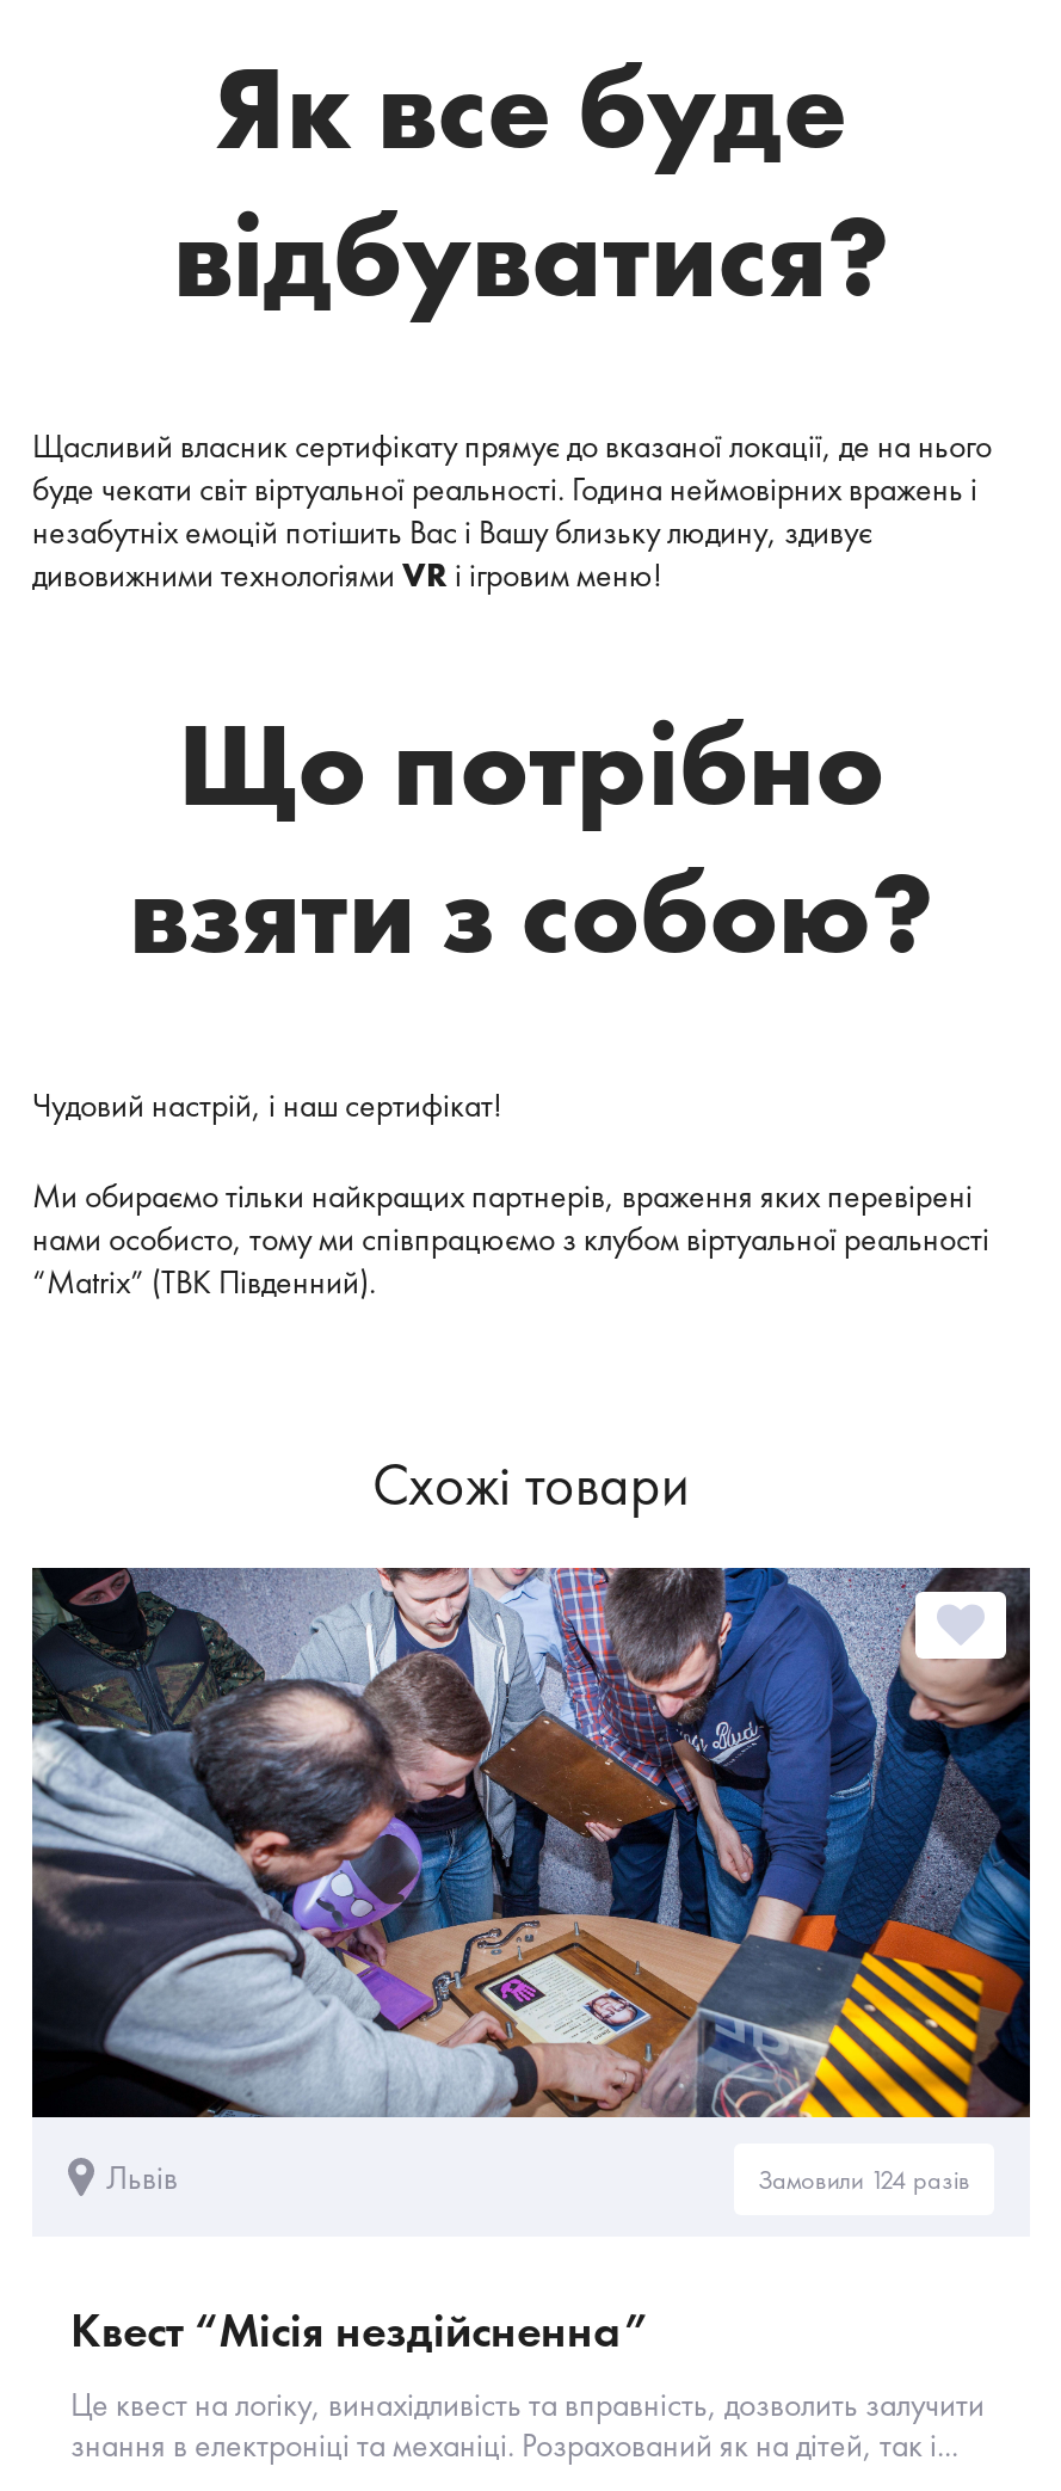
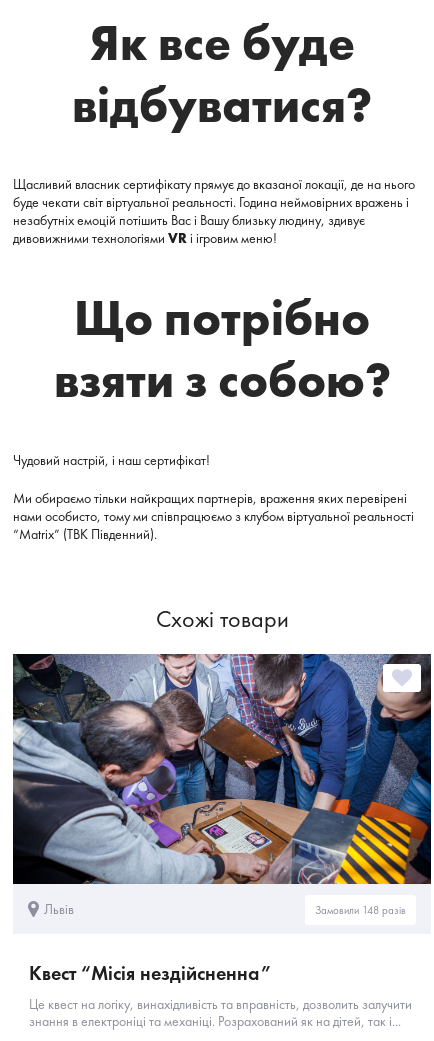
- Замовили 124 разів
+ Замовили 148 разів
